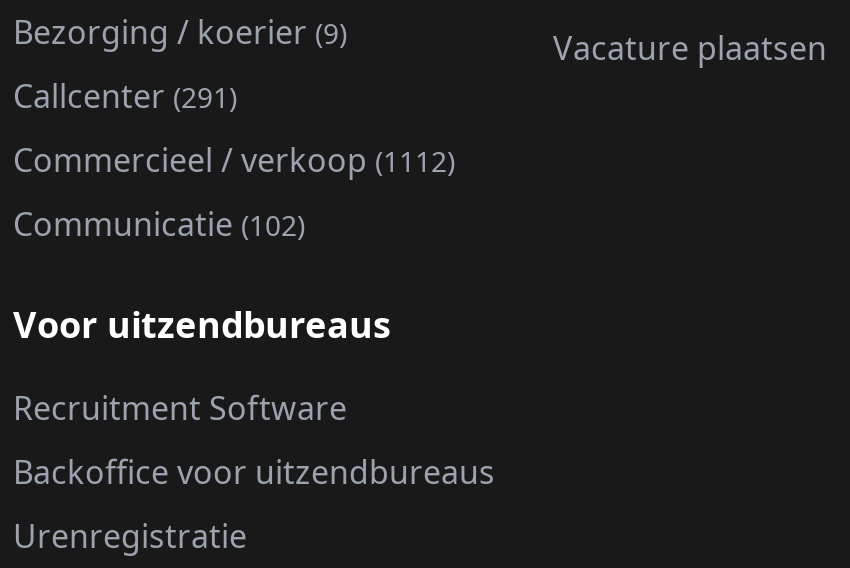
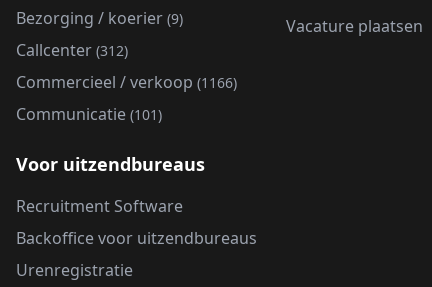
- Callcenter (291)
+ Callcenter (312)

- Commercieel / verkoop (1112)
+ Commercieel / verkoop (1166)

- Communicatie (102)
+ Communicatie (101)
